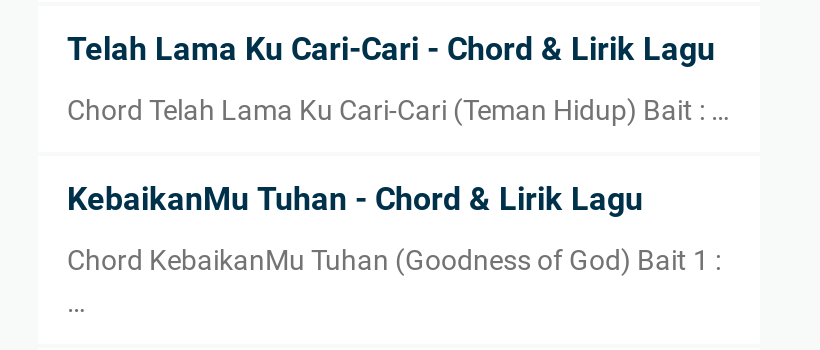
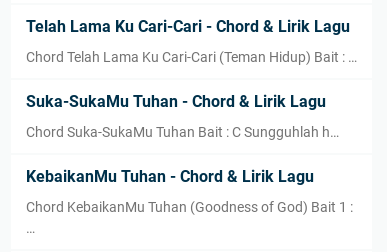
+ Suka-SukaMu Tuhan - Chord & Lirik Lagu
+ Chord Suka-SukaMu Tuhan Bait : C Sungguhlah h…
